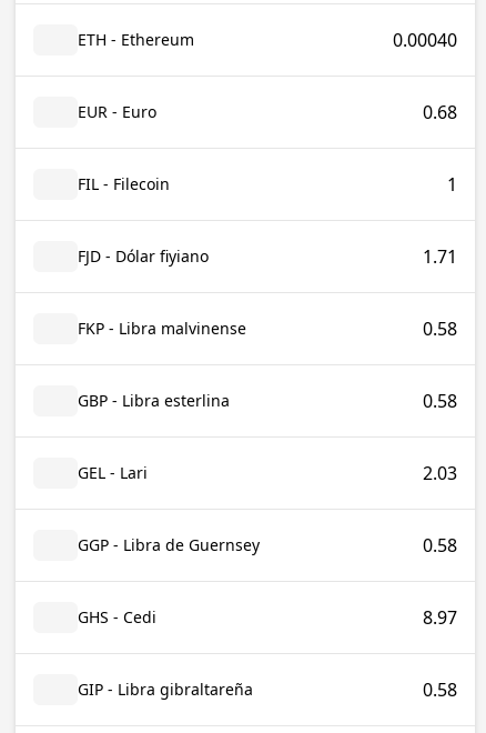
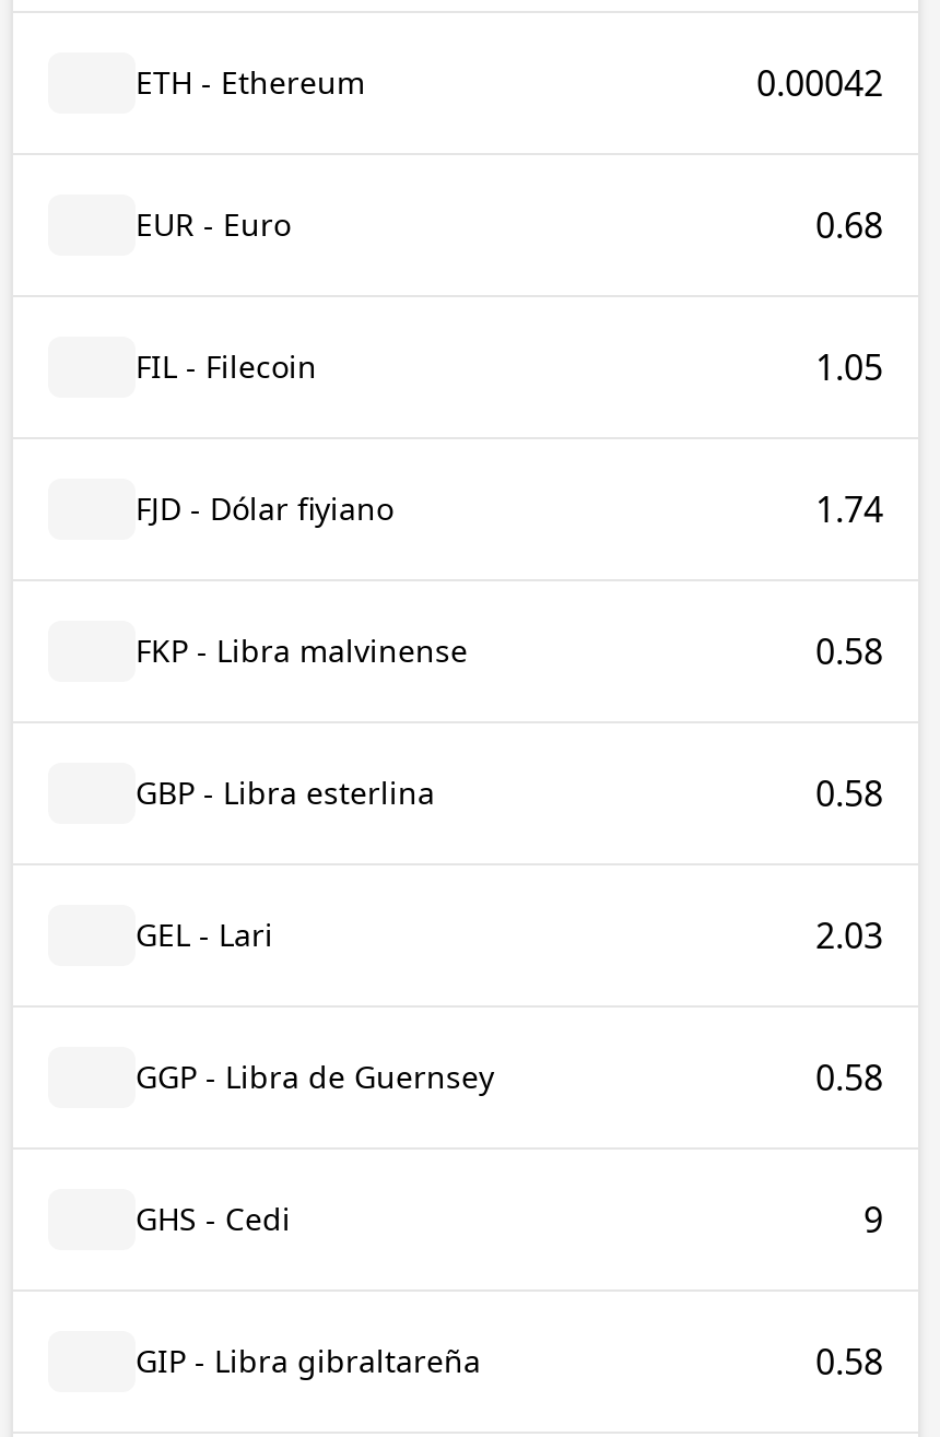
- 0.00040
+ 0.00042

- 1
+ 1.05

- 1.71
+ 1.74

- 8.97
+ 9
